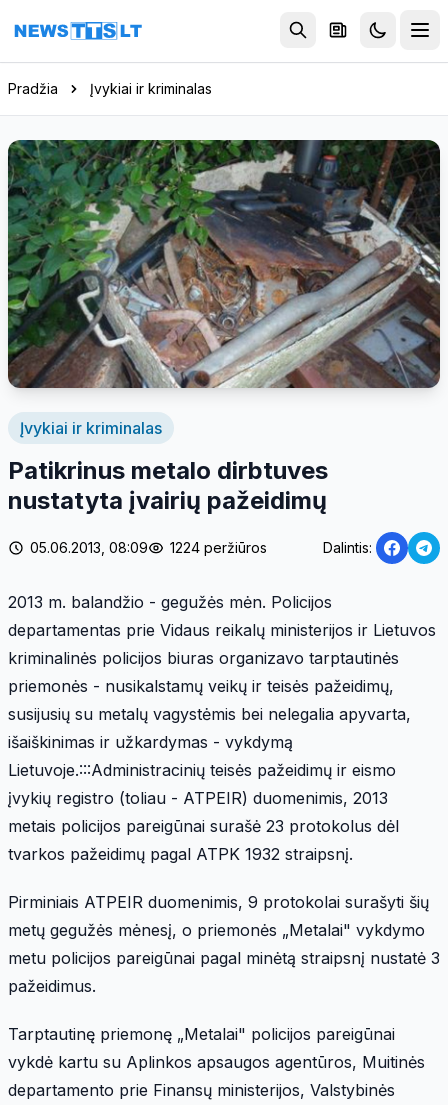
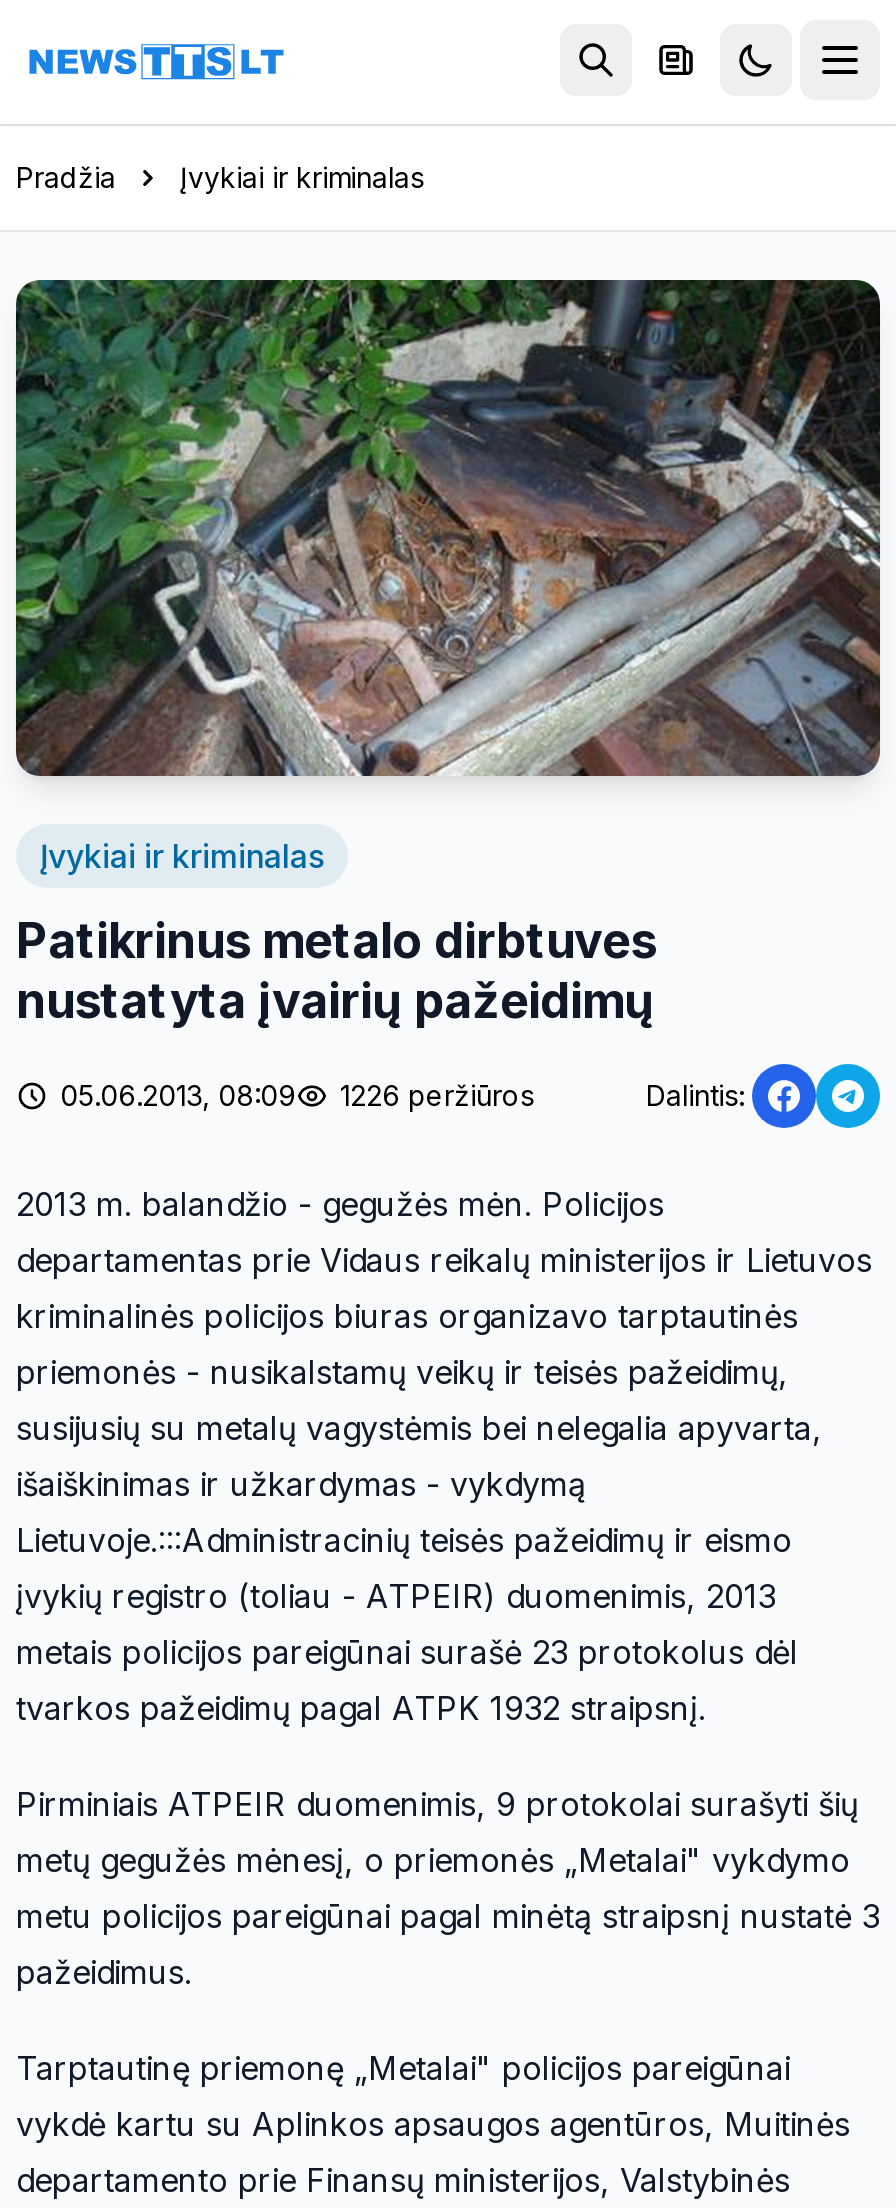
- 05.06.2013, 08:09 1224 peržiūros
+ 05.06.2013, 08:09 1226 peržiūros
